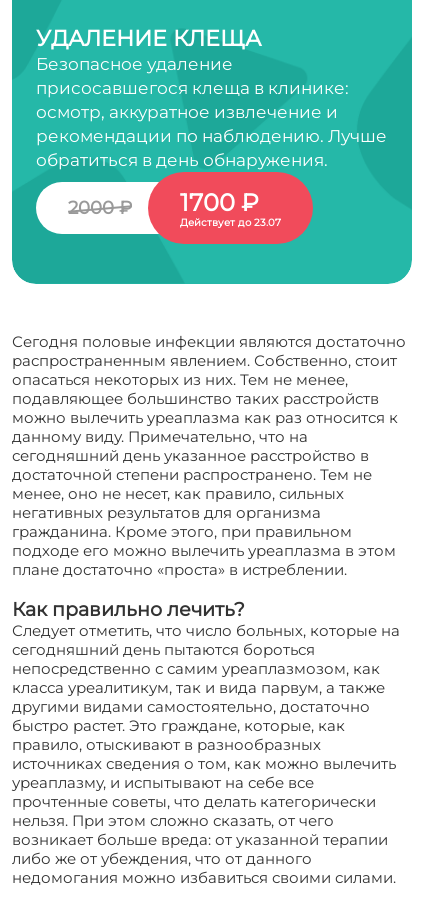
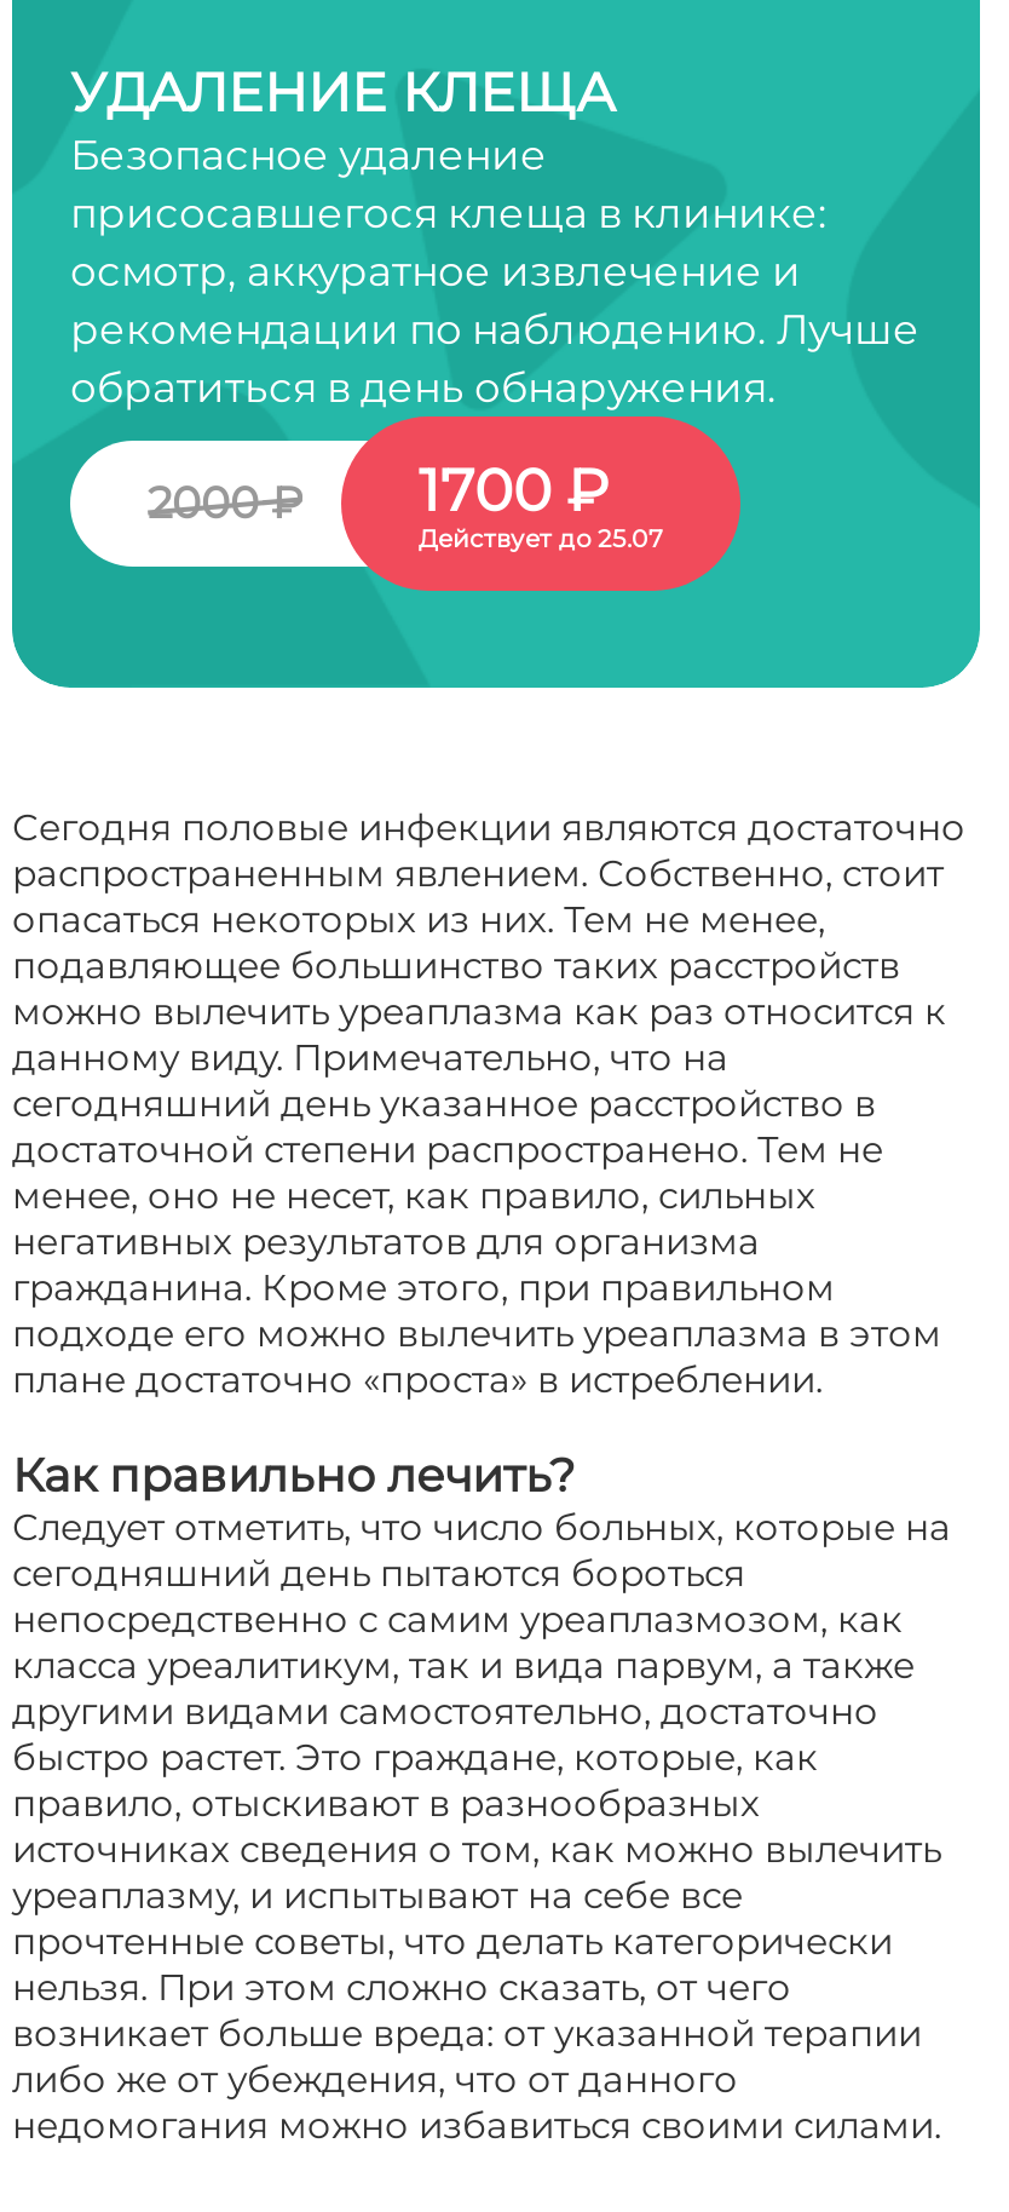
- Действует до 23.07
+ Действует до 25.07
